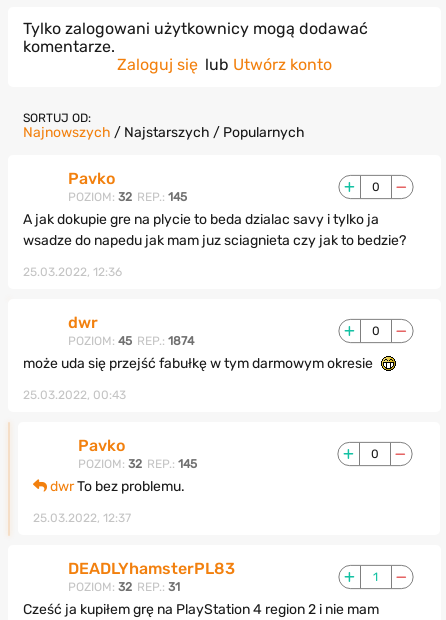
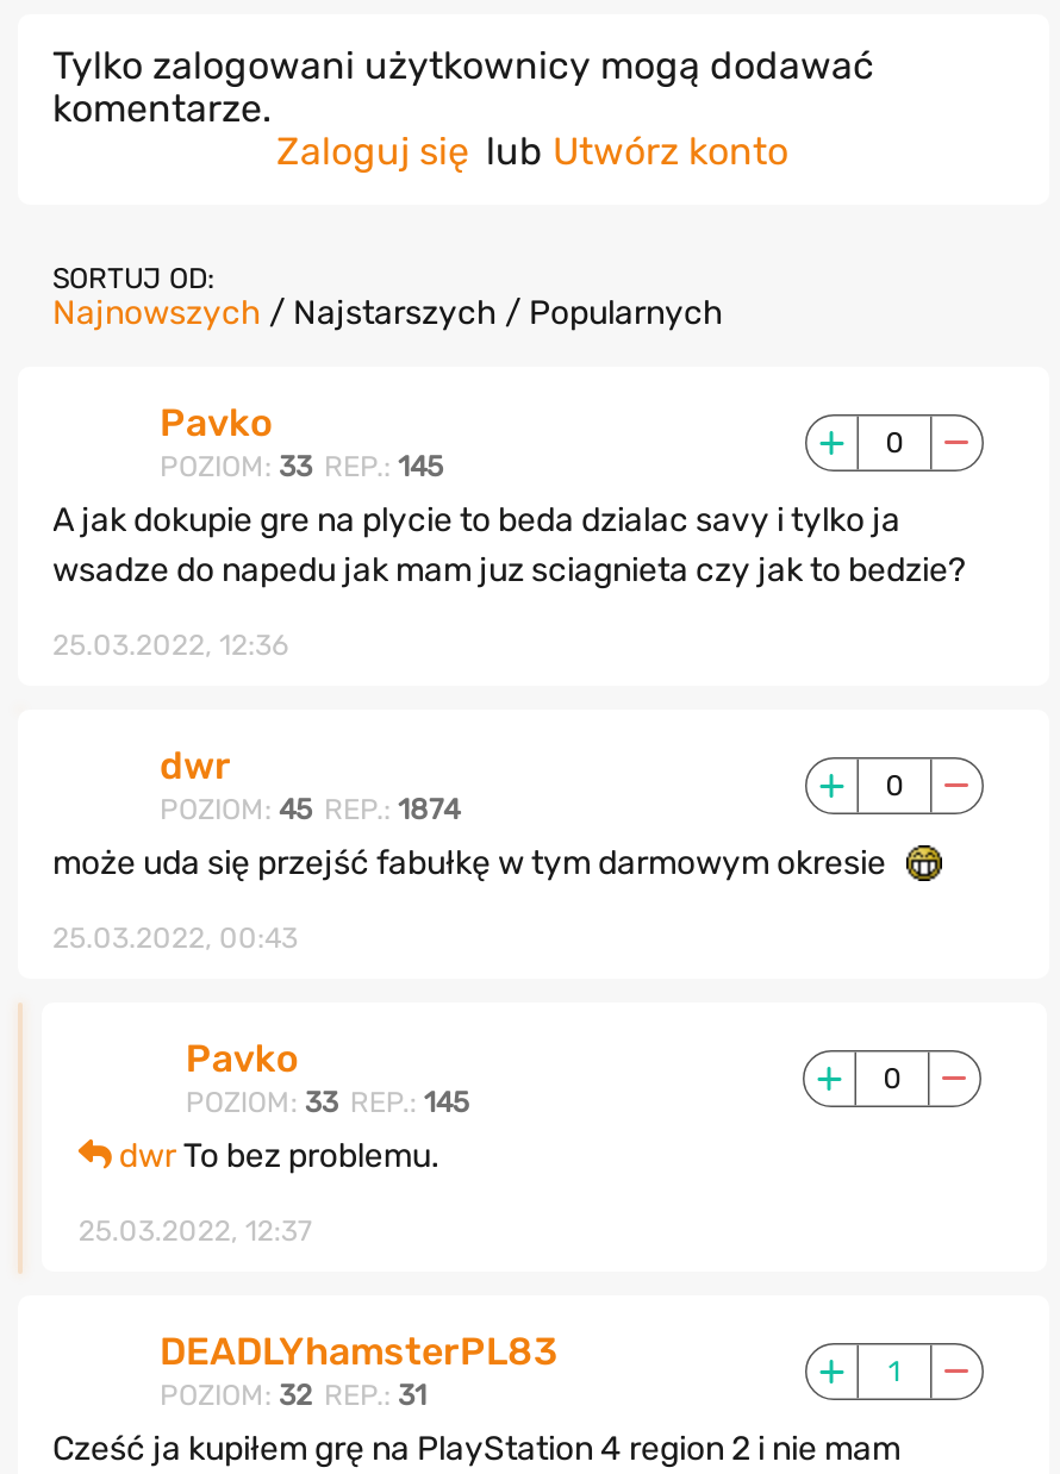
- POZIOM: 32 REP.: 145
+ POZIOM: 33 REP.: 145

- POZIOM: 32 REP.: 145
+ POZIOM: 33 REP.: 145
